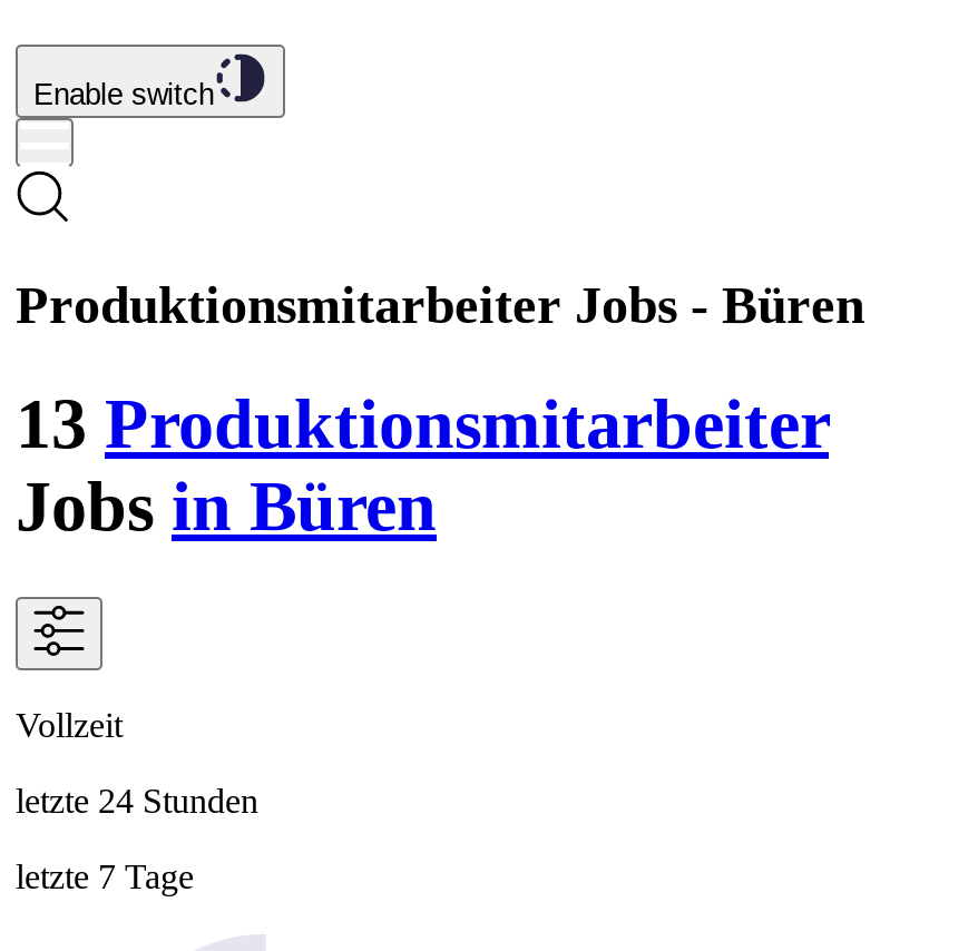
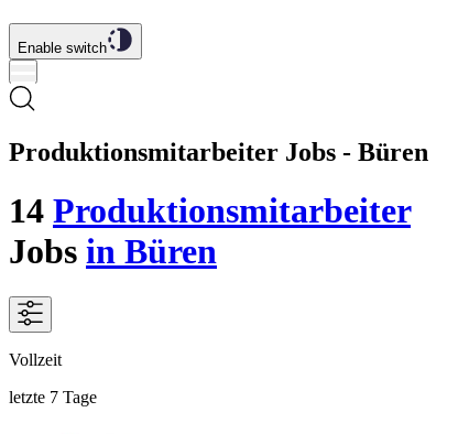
- 13 Produktionsmitarbeiter
+ 14 Produktionsmitarbeiter

- letzte 24 Stunden
